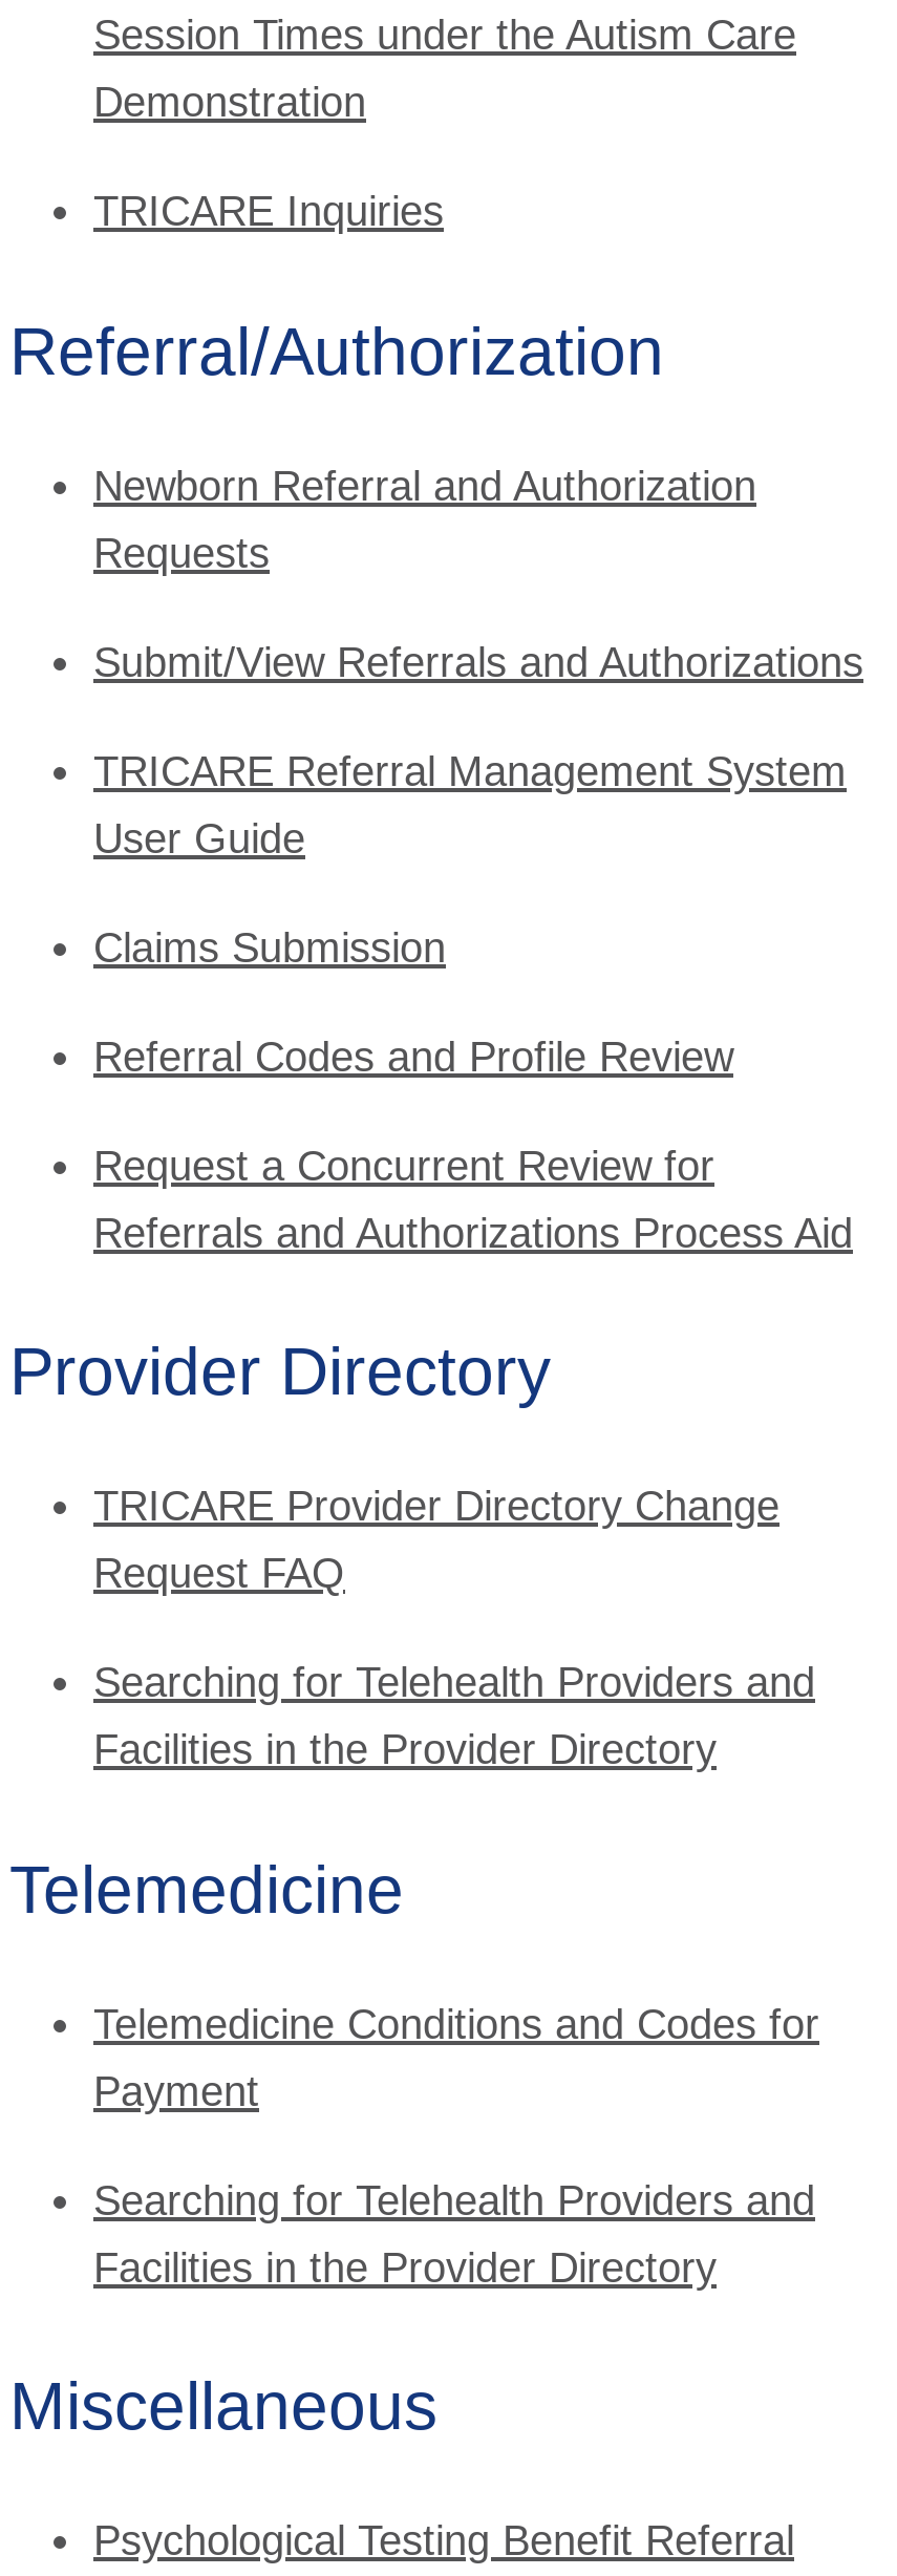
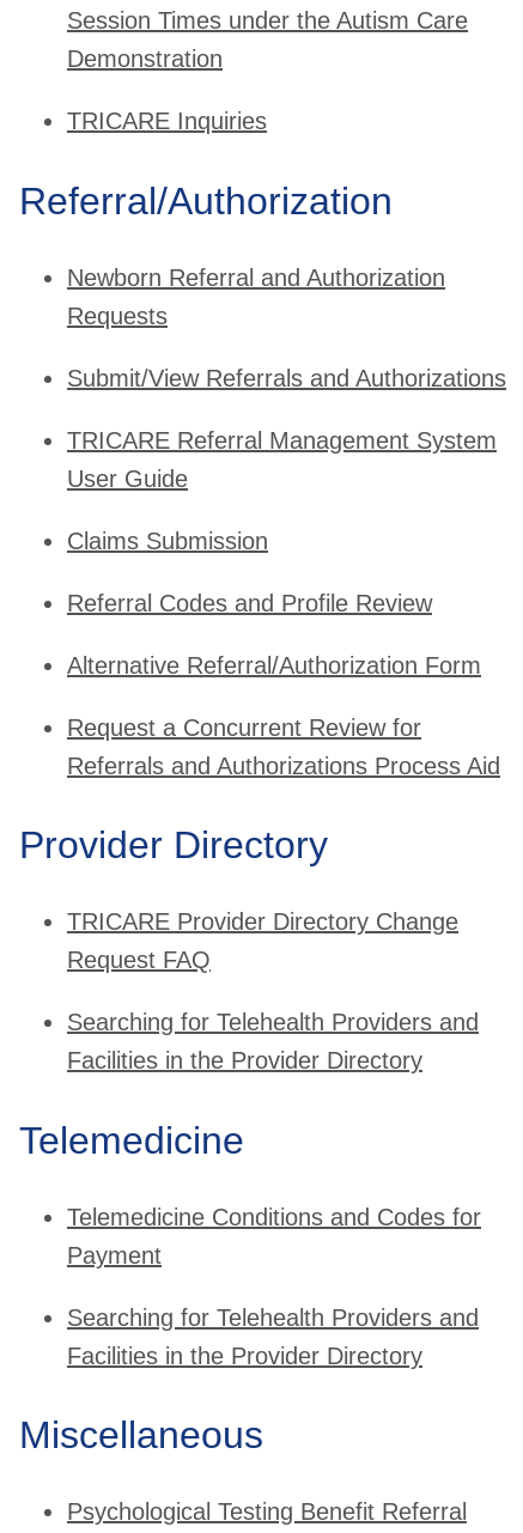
+ Alternative Referral/Authorization Form
